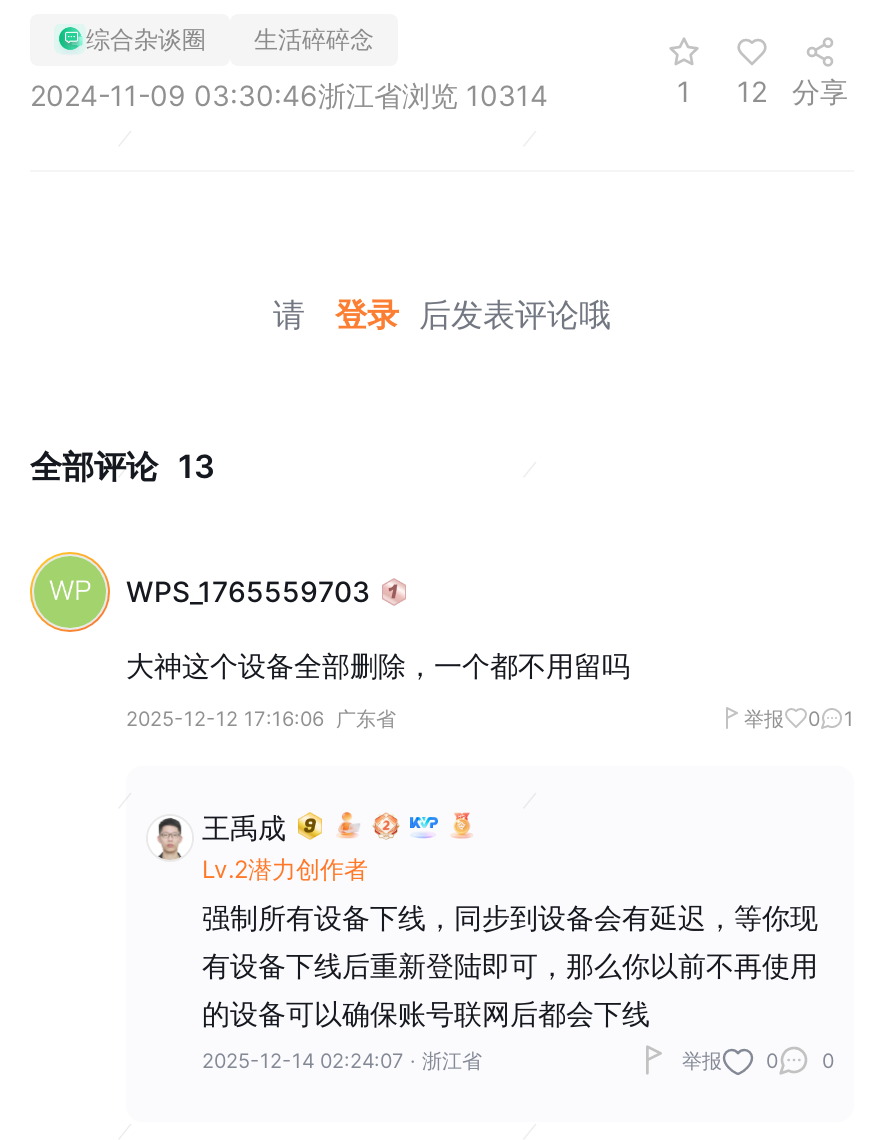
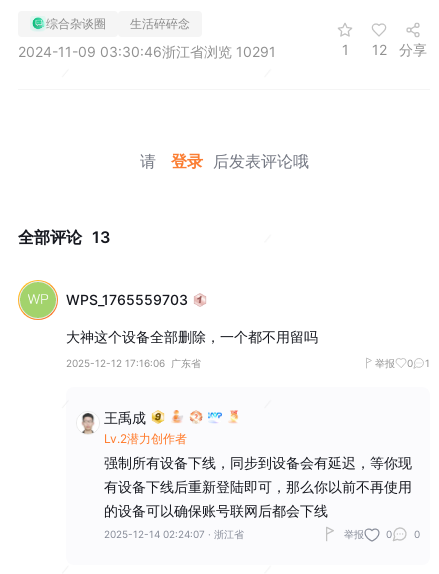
- 2024-11-09 03:30:46浙江省浏览 10314
+ 2024-11-09 03:30:46浙江省浏览 10291
